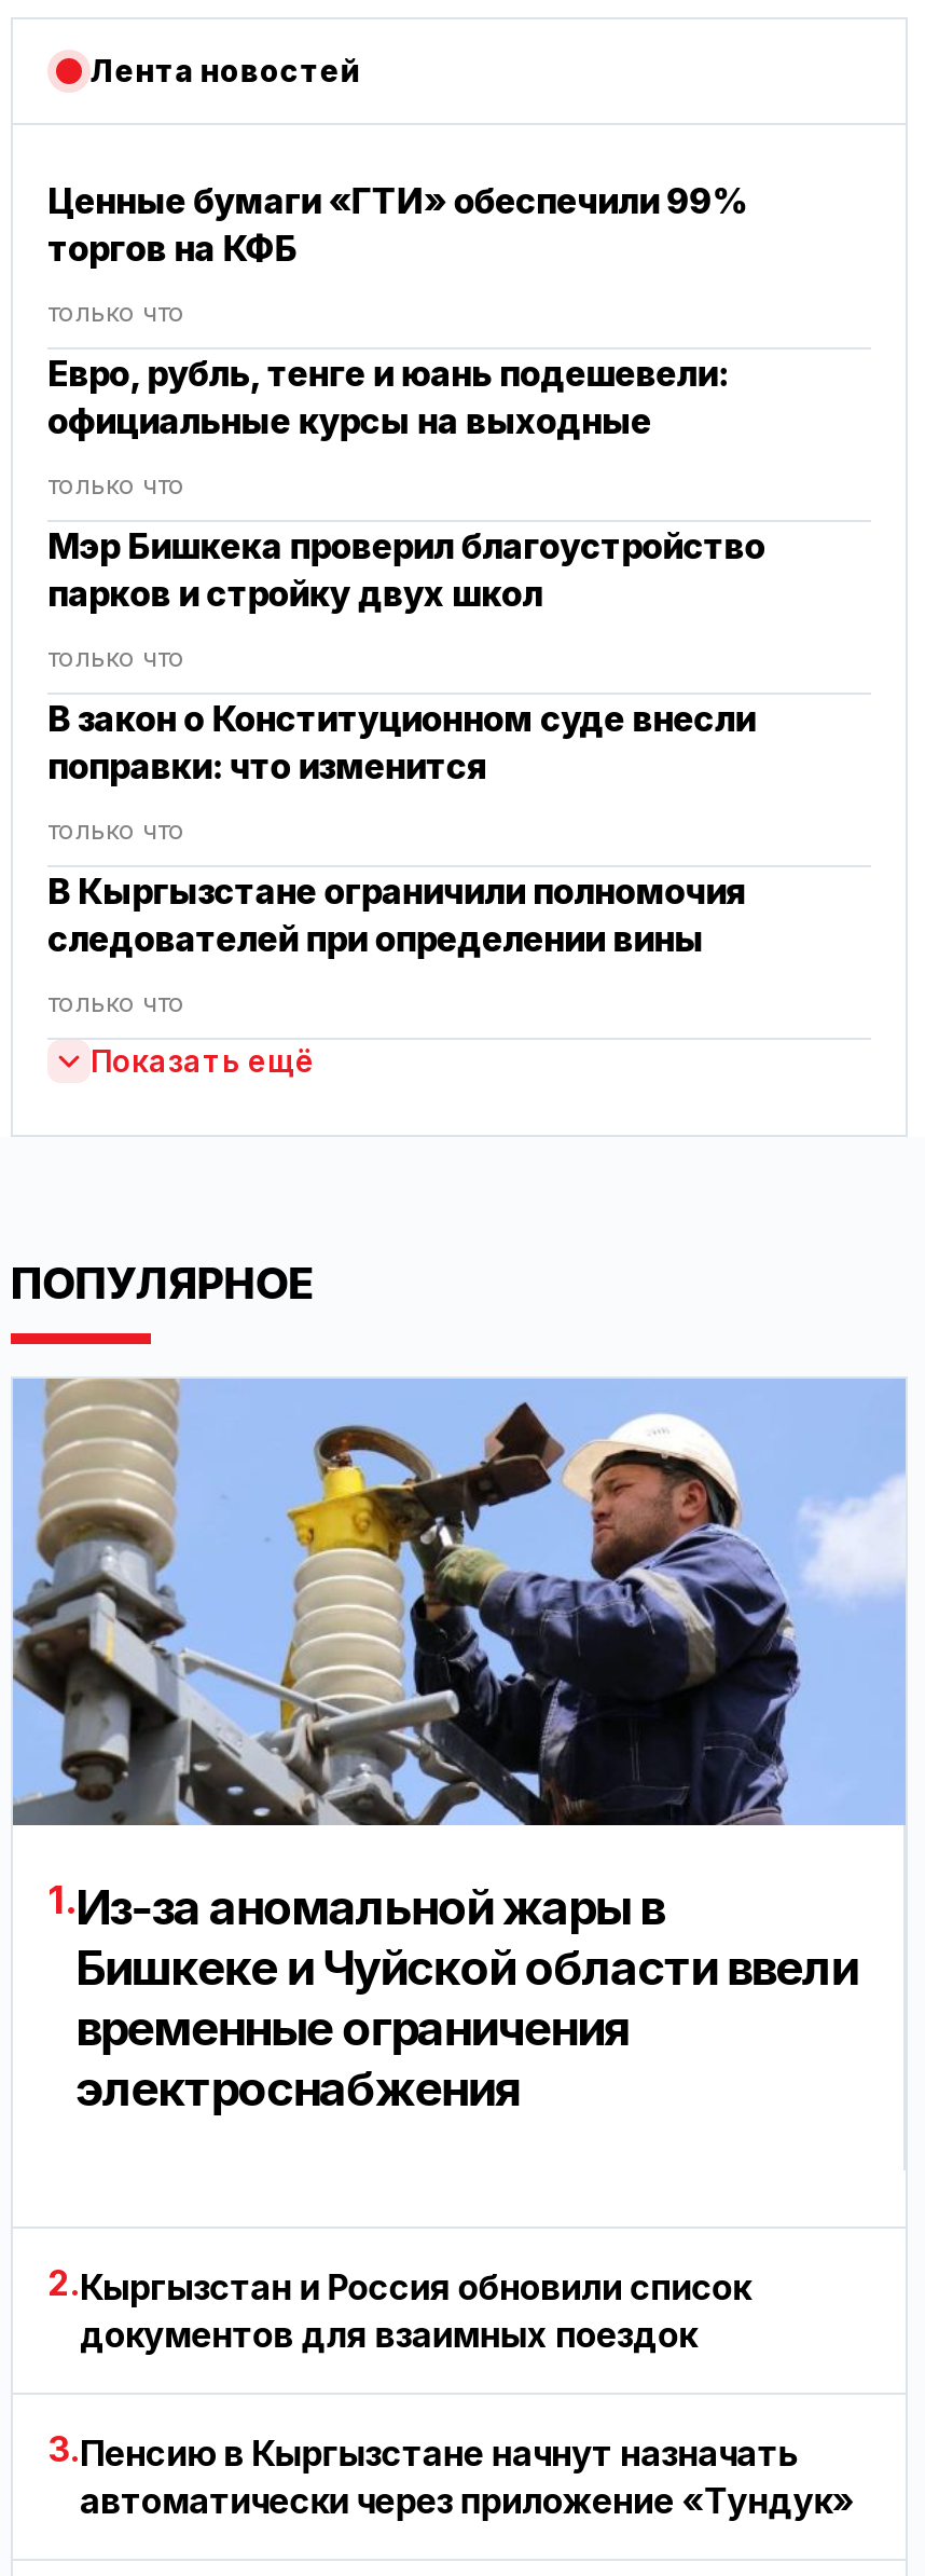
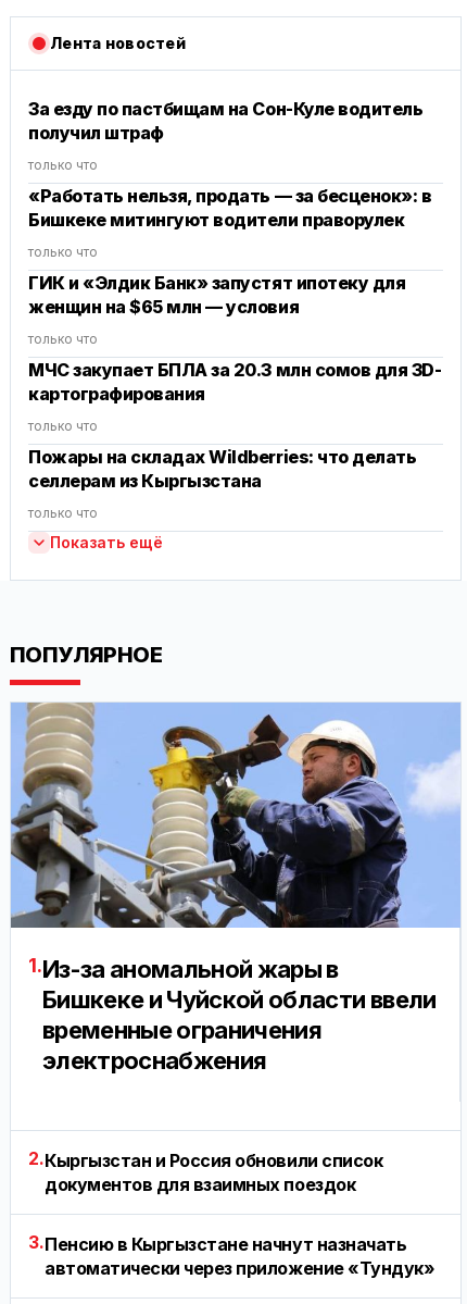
- Ценные бумаги «ГТИ» обеспечили 99%
- торгов на КФБ
+ За езду по пастбищам на Сон-Куле водитель
+ получил штраф

- Евро, рубль, тенге и юань подешевели:
- официальные курсы на выходные
+ «Работать нельзя, продать — за бесценок»: в
+ Бишкеке митингуют водители праворулек

- Мэр Бишкека проверил благоустройство
- парков и стройку двух школ
+ ГИК и «Элдик Банк» запустят ипотеку для
+ женщин на $65 млн — условия

- В закон о Конституционном суде внесли
- поправки: что изменится
+ МЧС закупает БПЛА за 20.3 млн сомов для 3D-
+ картографирования

- В Кыргызстане ограничили полномочия
- следователей при определении вины
+ Пожары на складах Wildberries: что делать
+ селлерам из Кыргызстана
